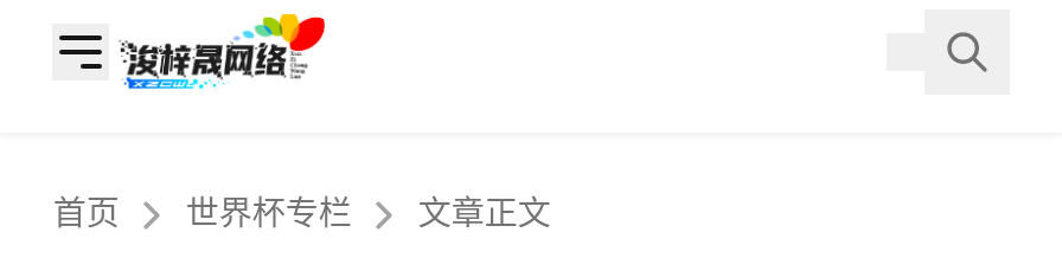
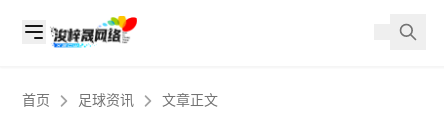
- 世界杯专栏
+ 足球资讯
